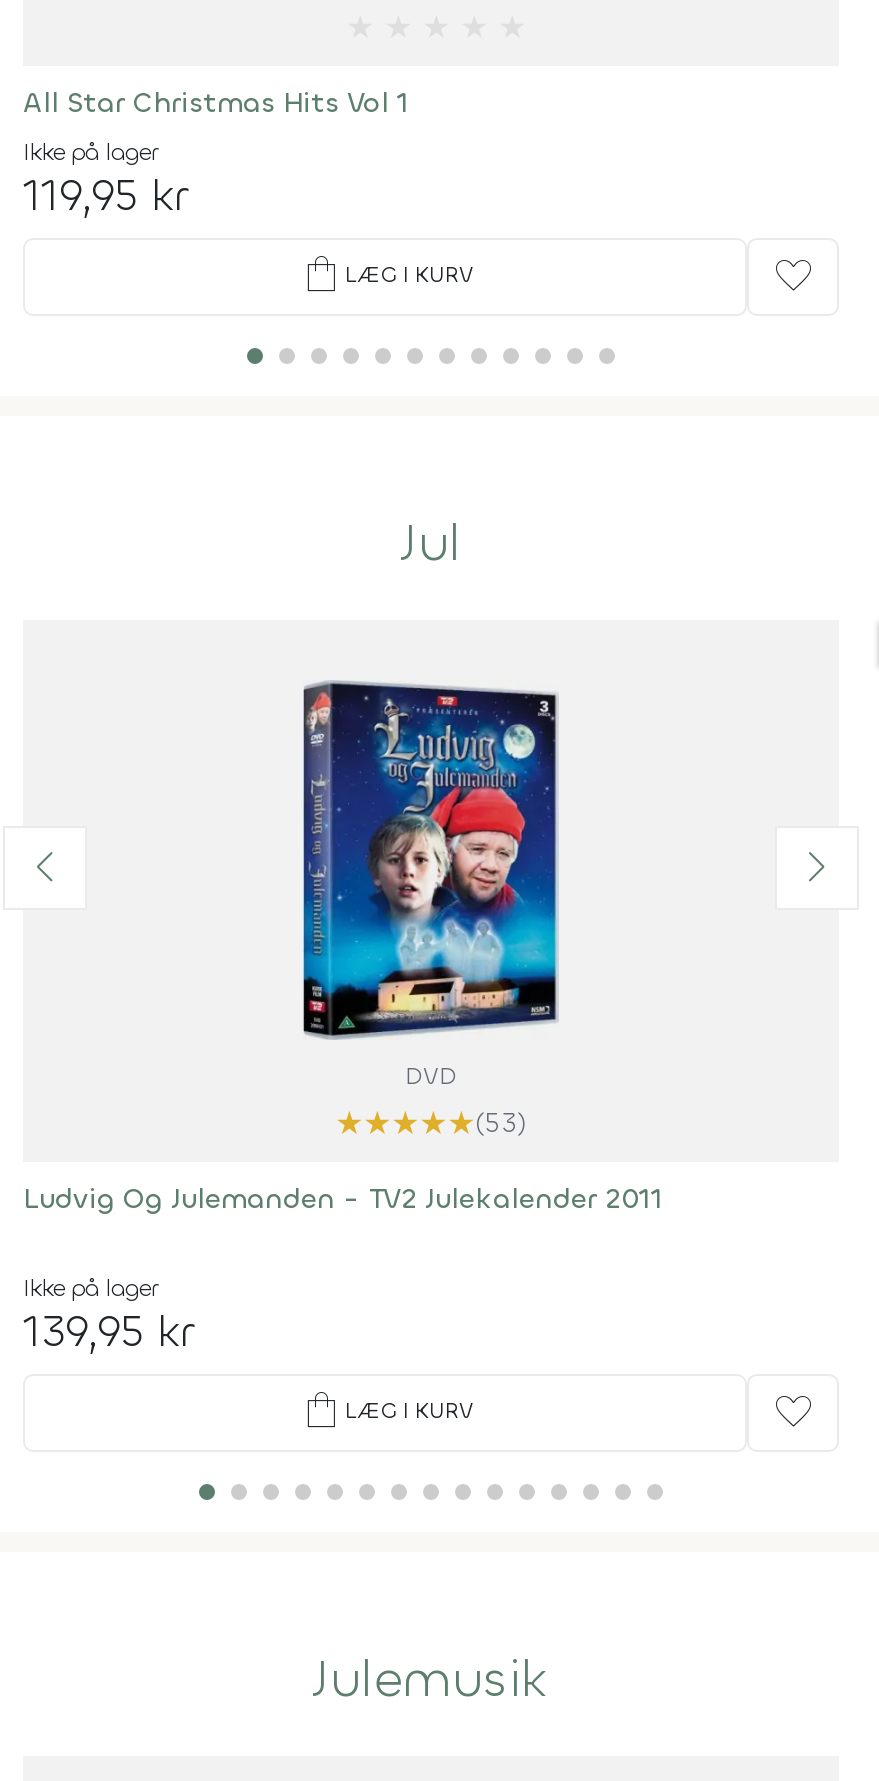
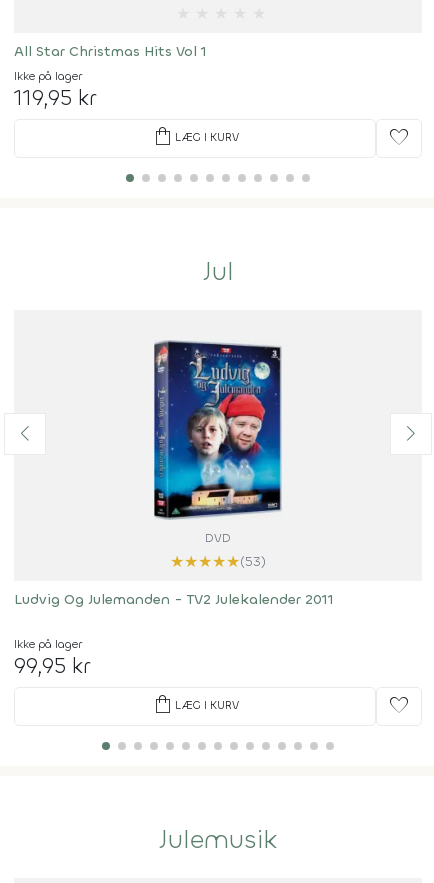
- 139,95 kr
+ 99,95 kr
